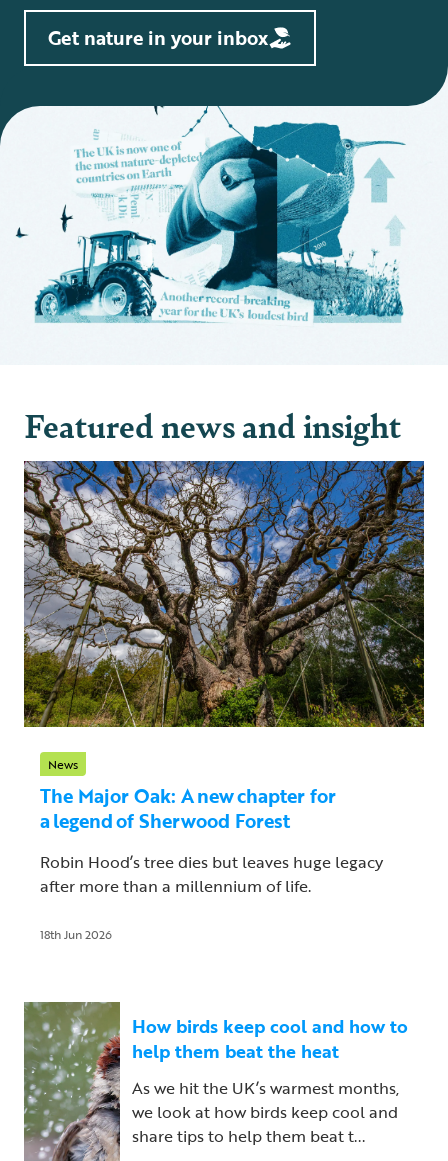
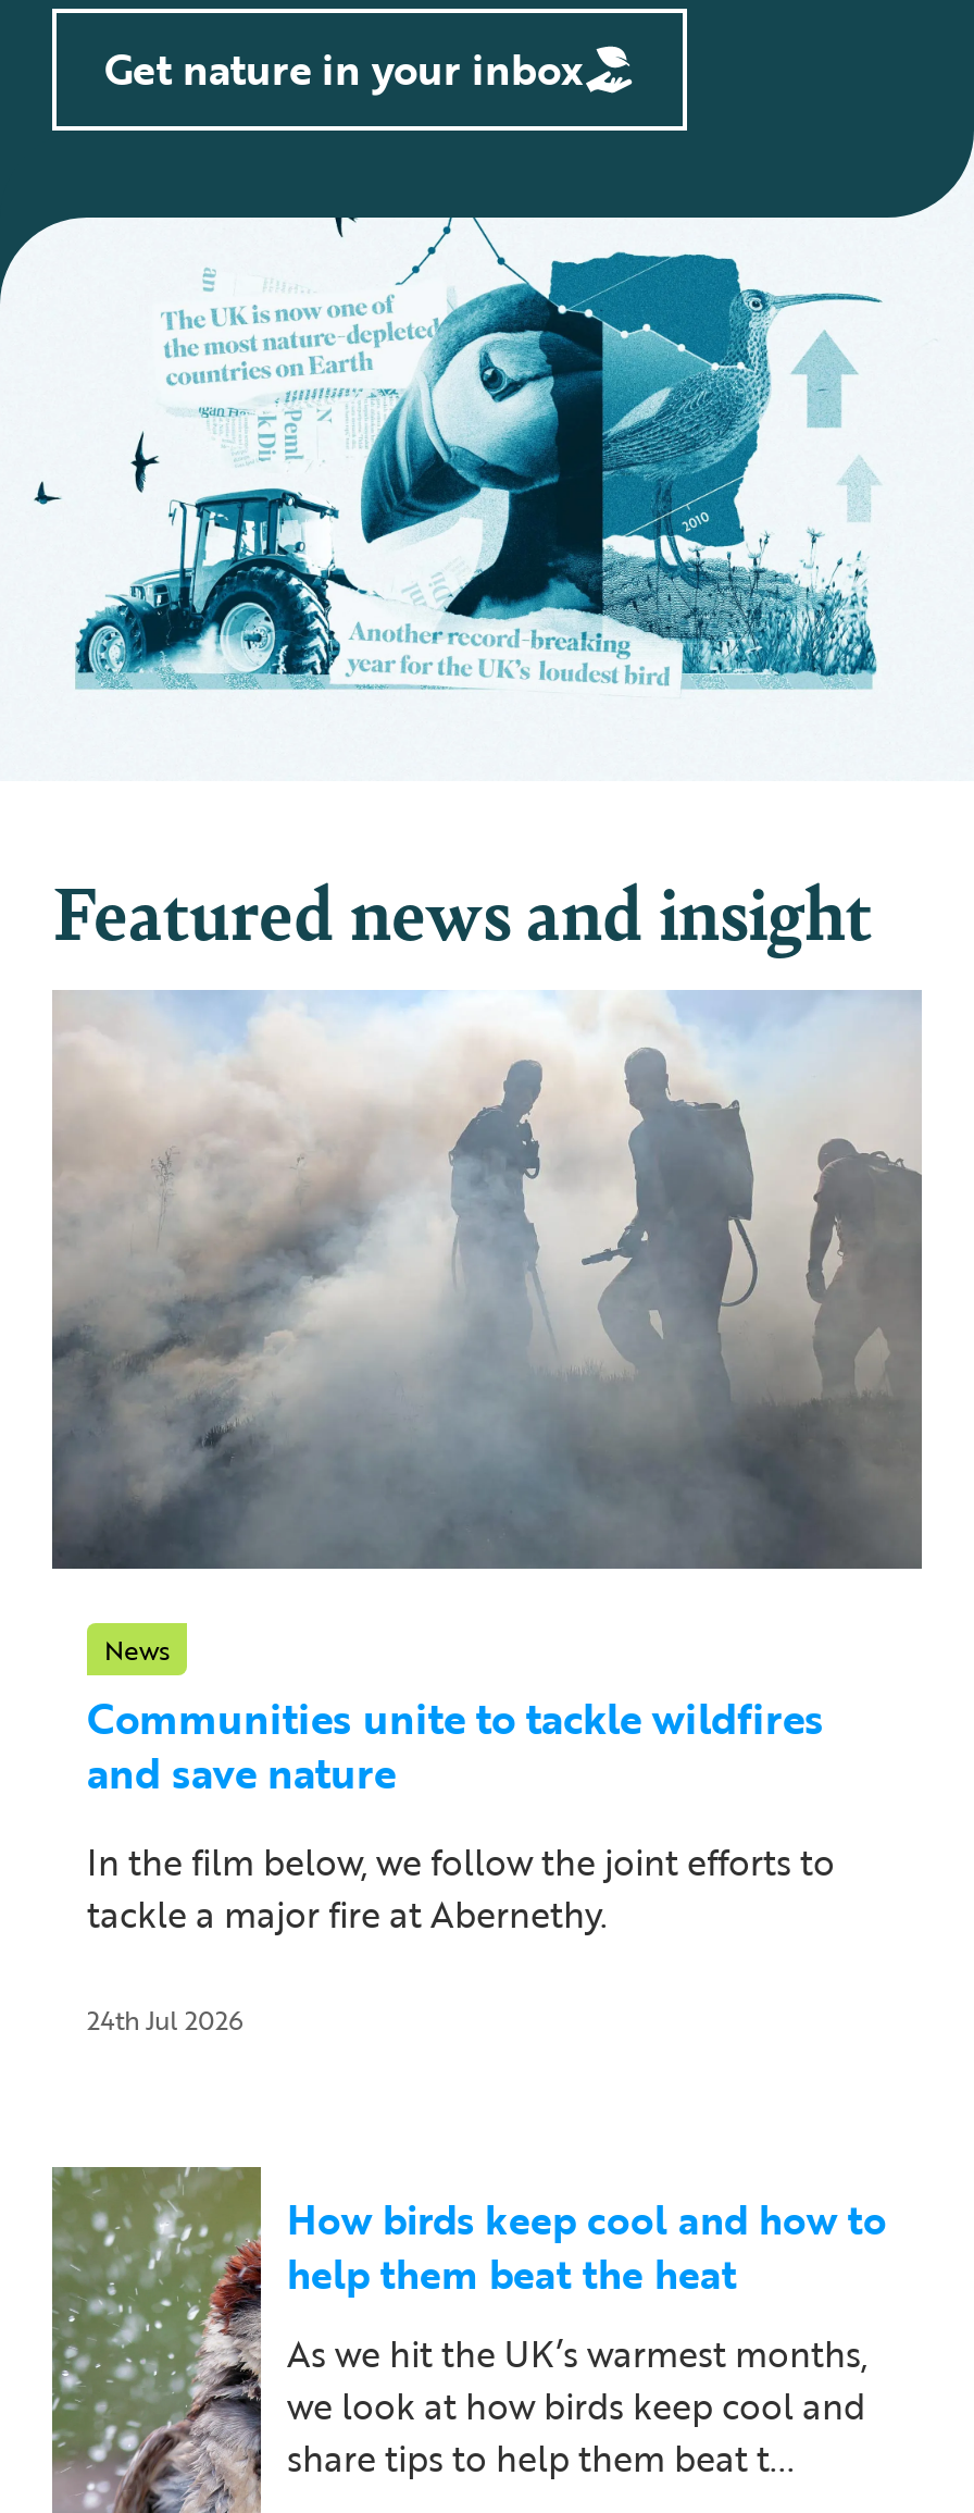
- [image]
+ [image]

- The Major Oak: A new chapter for
- a legend of Sherwood Forest
+ Communities unite to tackle wildfires
+ and save nature

- Robin Hood’s tree dies but leaves huge legacy
- after more than a millennium of life.
+ In the film below, we follow the joint efforts to
+ tackle a major fire at Abernethy.

- 18th Jun 2026
+ 24th Jul 2026
